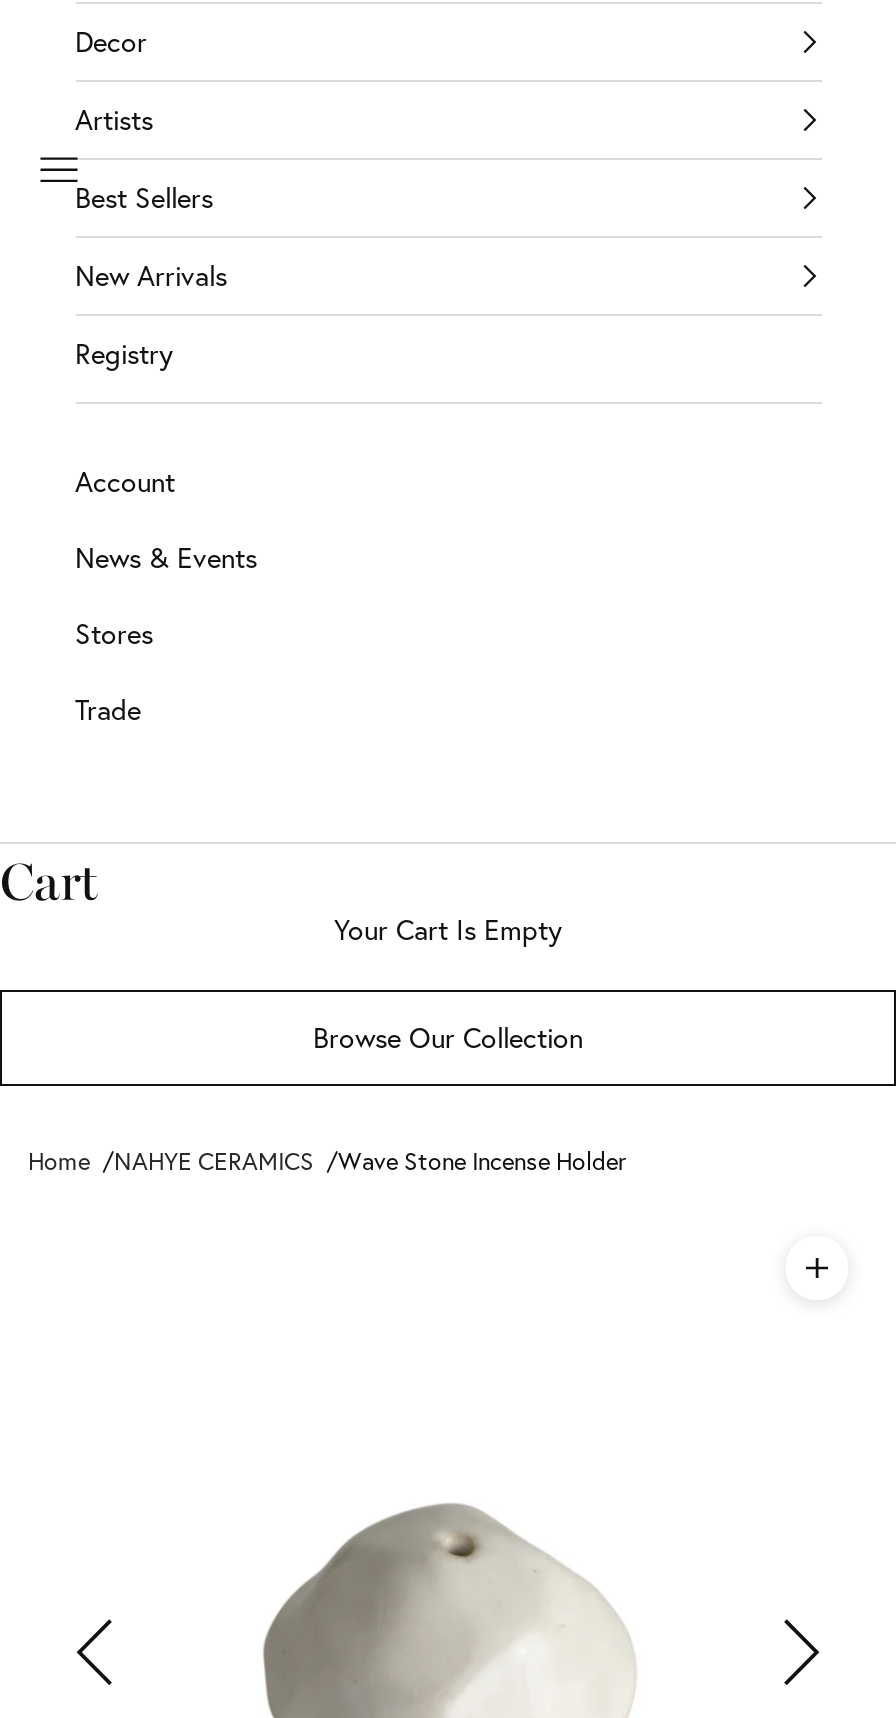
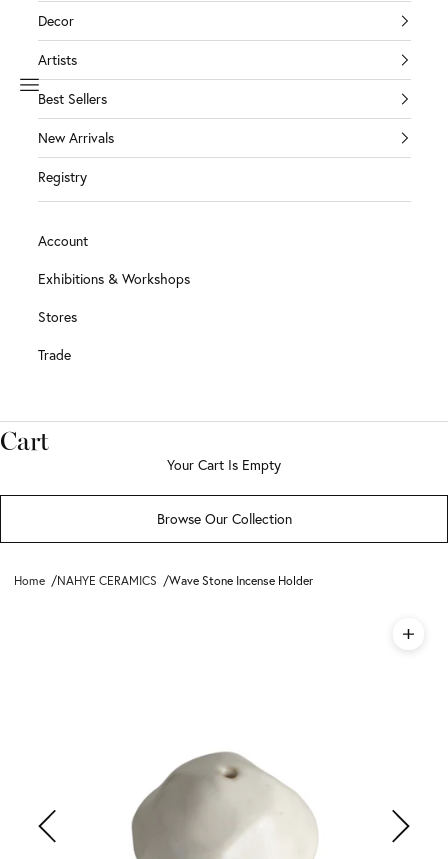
- News & Events
+ Exhibitions & Workshops
